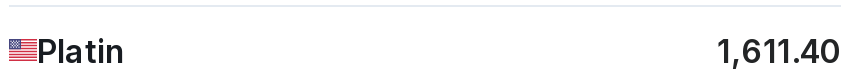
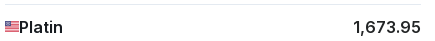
- 1,611.40
+ 1,673.95
